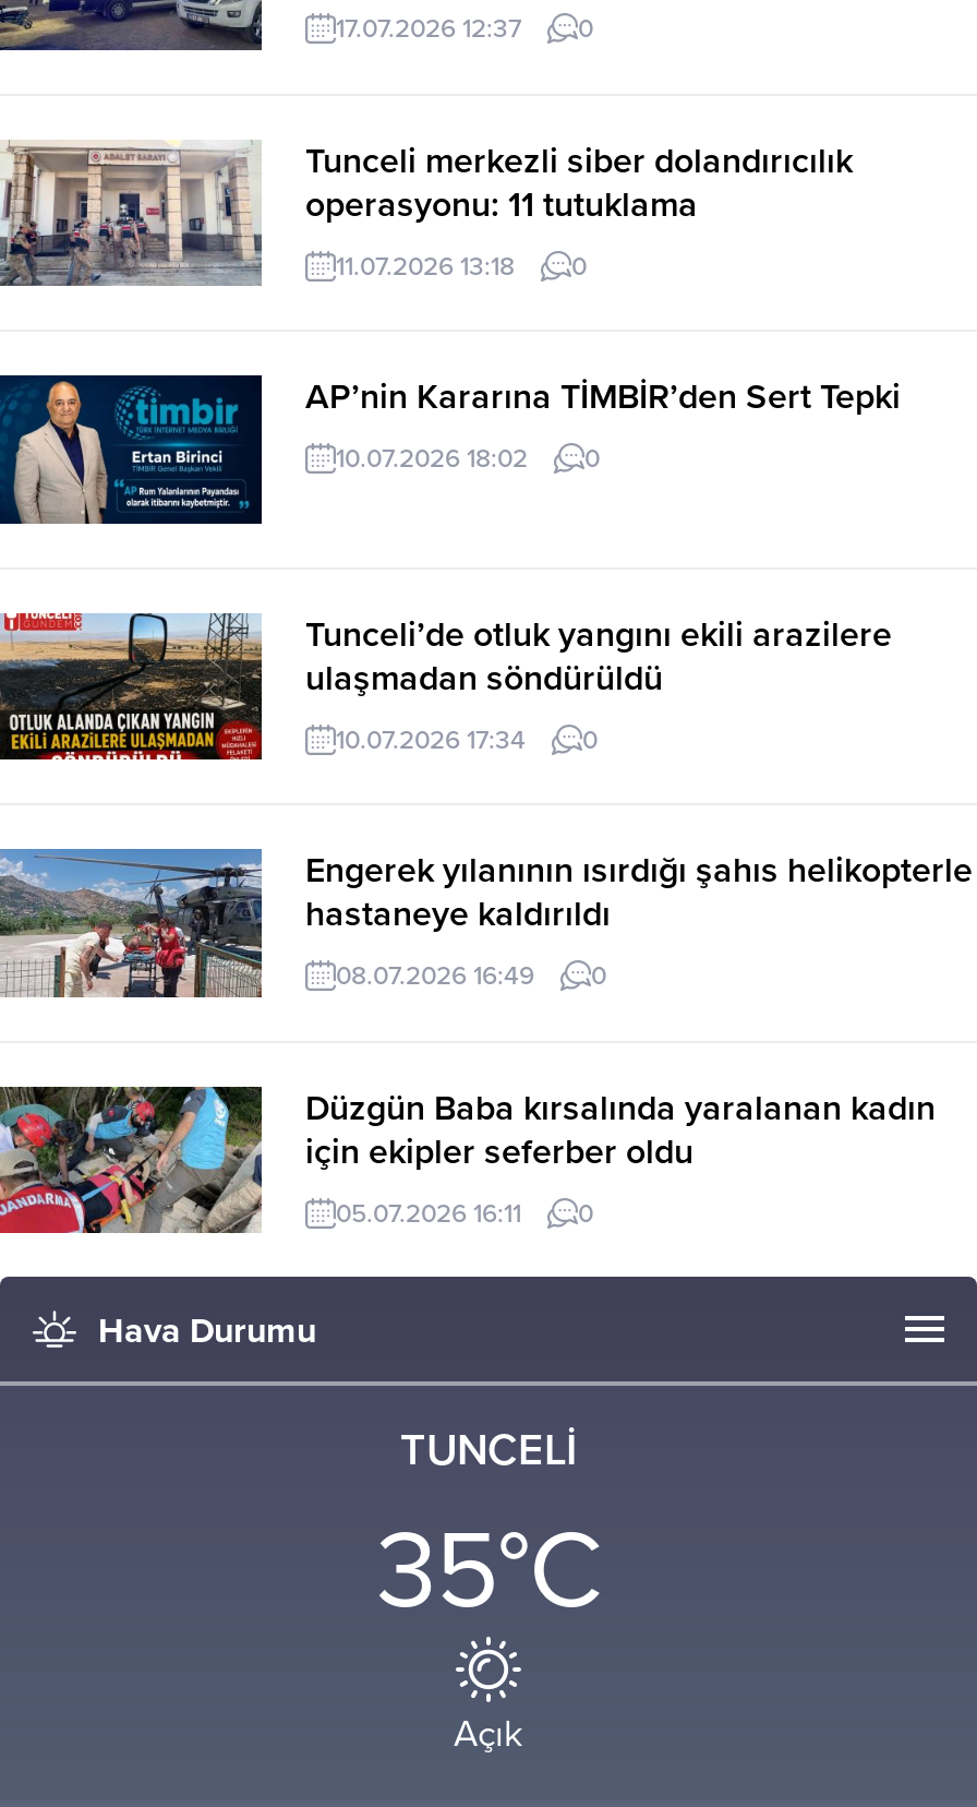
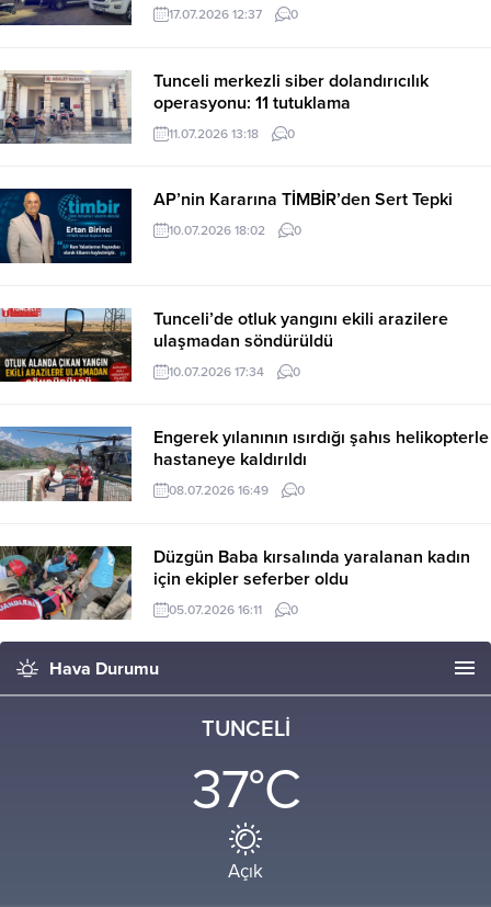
- 35°C
+ 37°C
